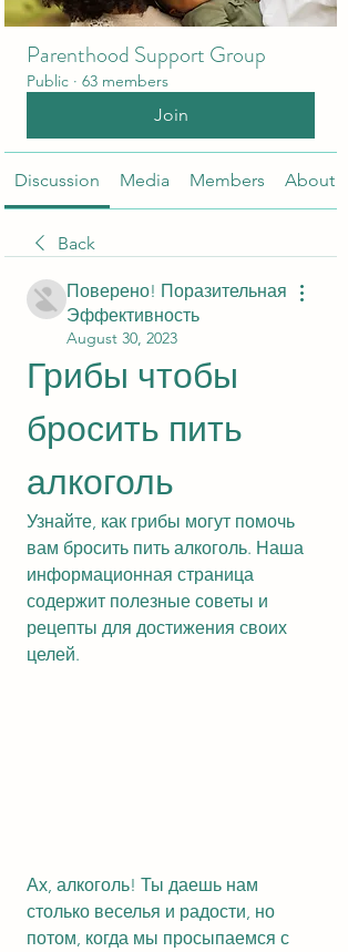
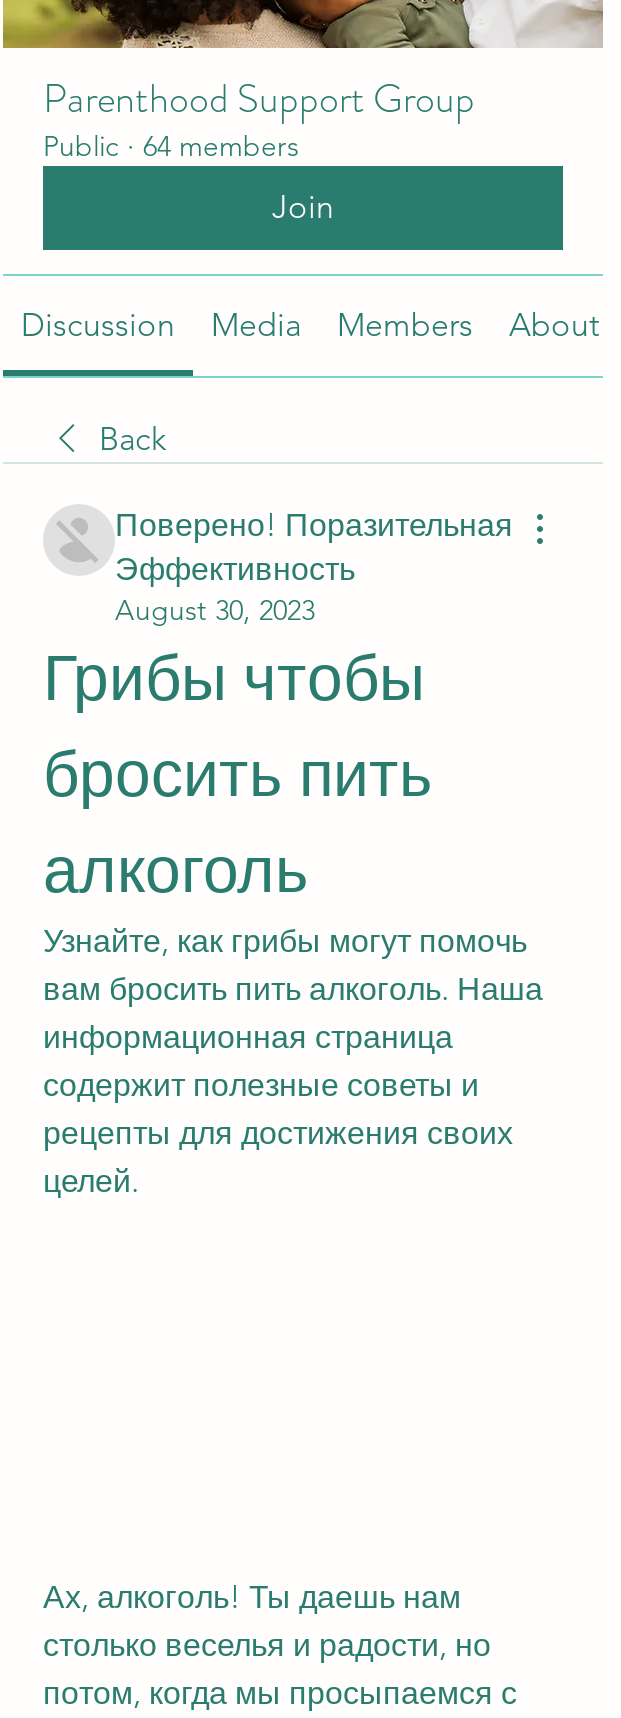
- Public · 63 members
+ Public · 64 members
